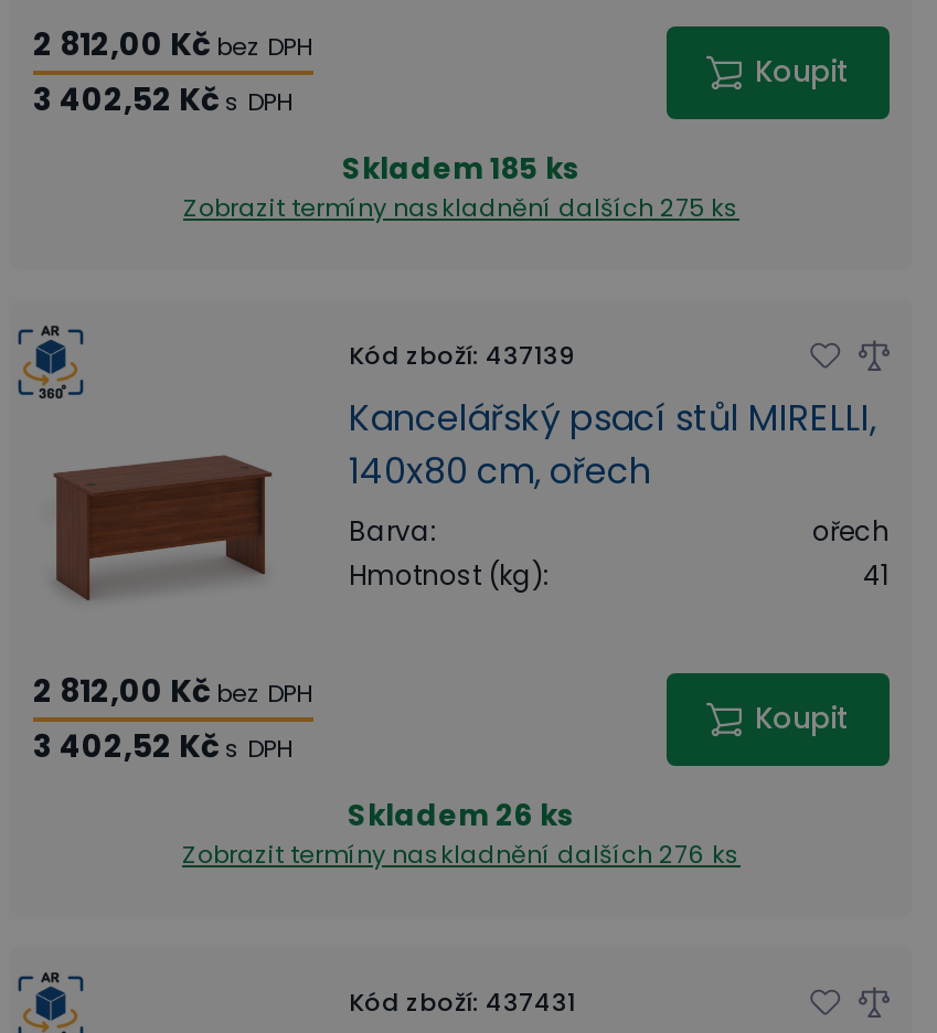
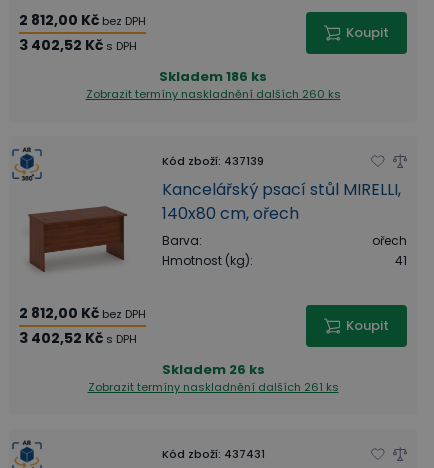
- Skladem 185 ks
+ Skladem 186 ks

- Zobrazit termíny naskladnění dalších 275 ks
+ Zobrazit termíny naskladnění dalších 260 ks

- Zobrazit termíny naskladnění dalších 276 ks
+ Zobrazit termíny naskladnění dalších 261 ks
